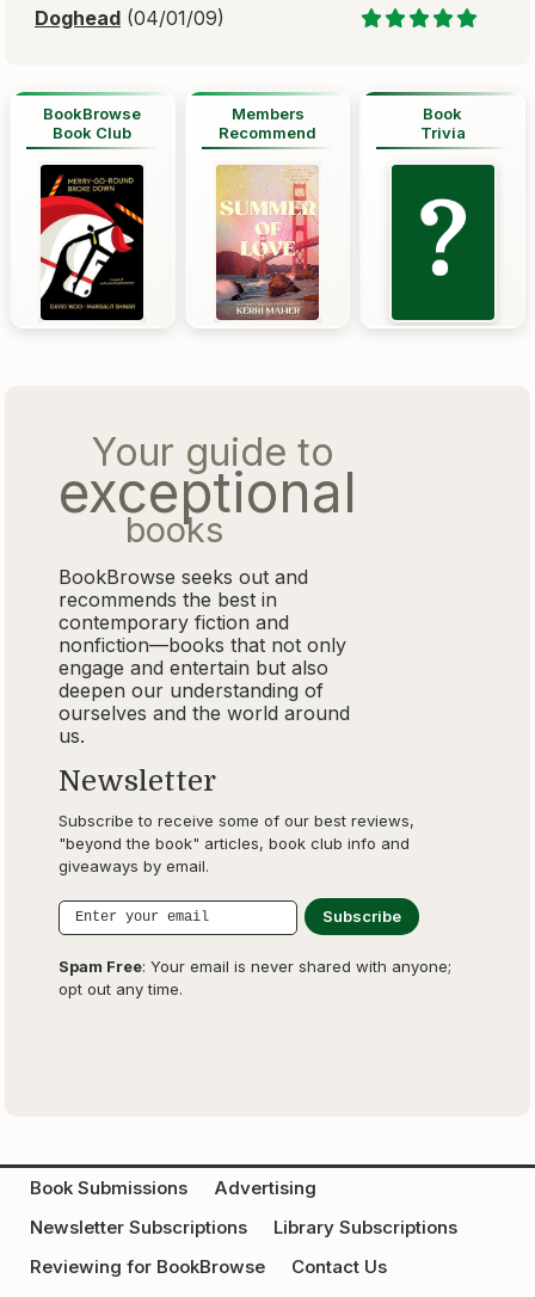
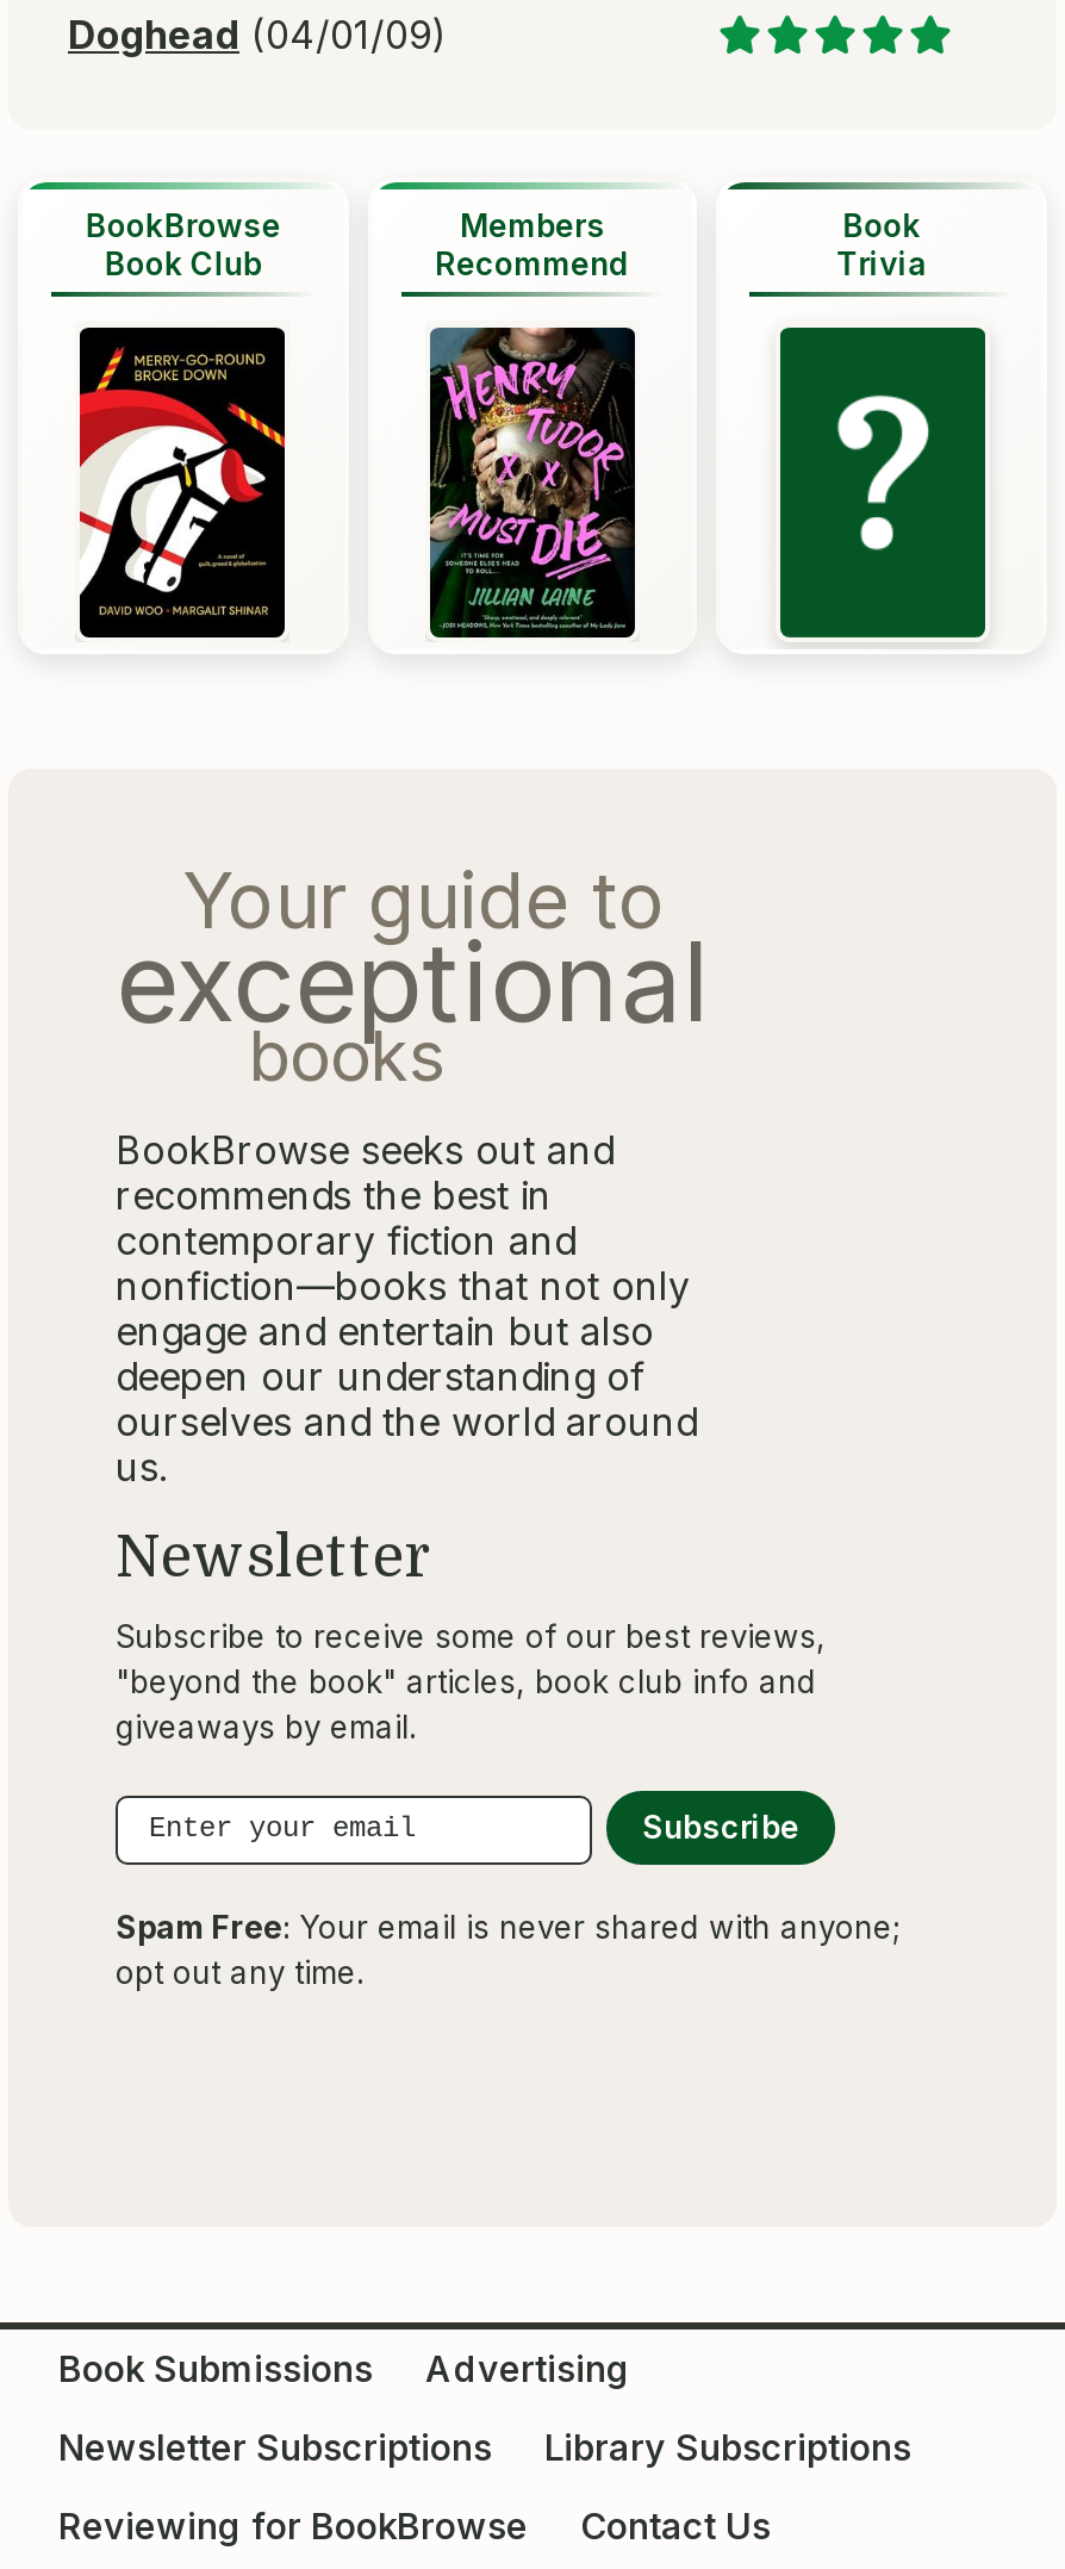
- [image]
+ [image]
